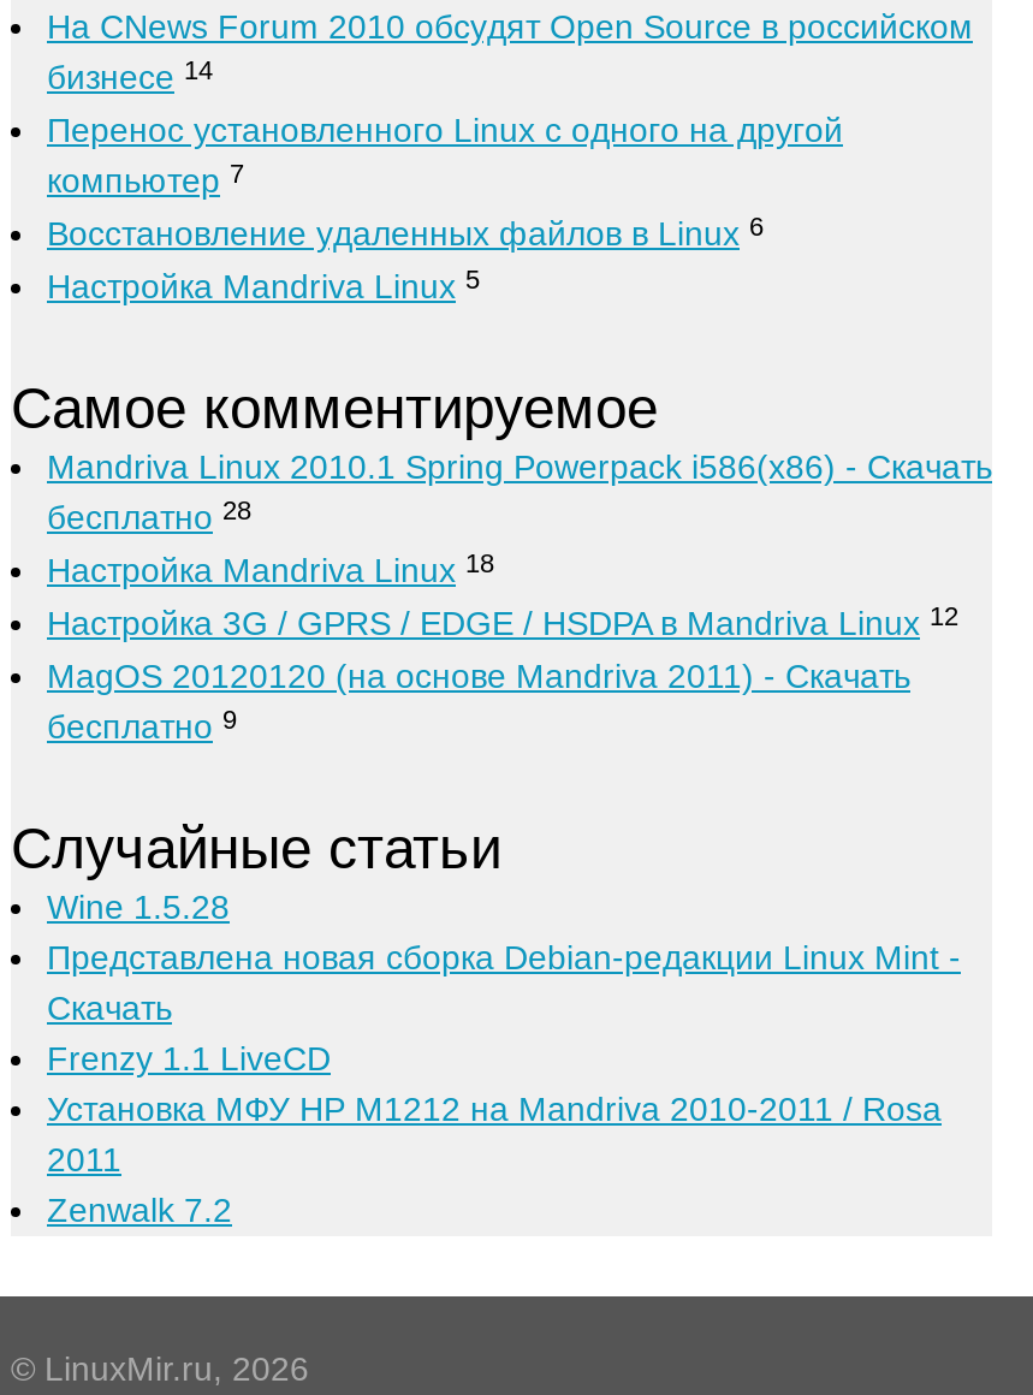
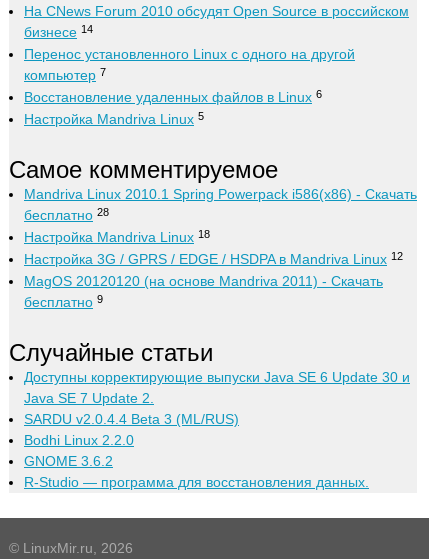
- Wine 1.5.28
- Представлена новая сборка Debian-редакции Linux Mint -
- Скачать
- Frenzy 1.1 LiveCD
- Установка МФУ HP M1212 на Mandriva 2010-2011 / Rosa
- 2011
- Zenwalk 7.2
+ Доступны корректирующие выпуски Java SE 6 Update 30 и
+ Java SE 7 Update 2.
+ SARDU v2.0.4.4 Beta 3 (ML/RUS)
+ Bodhi Linux 2.2.0
+ GNOME 3.6.2
+ R-Studio — программа для восстановления данных.
